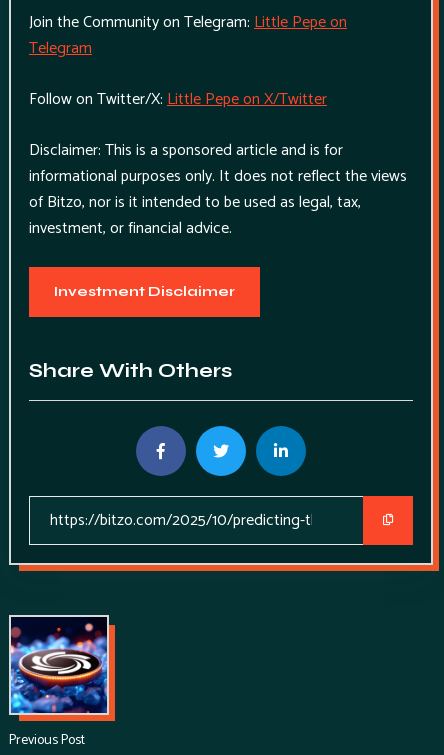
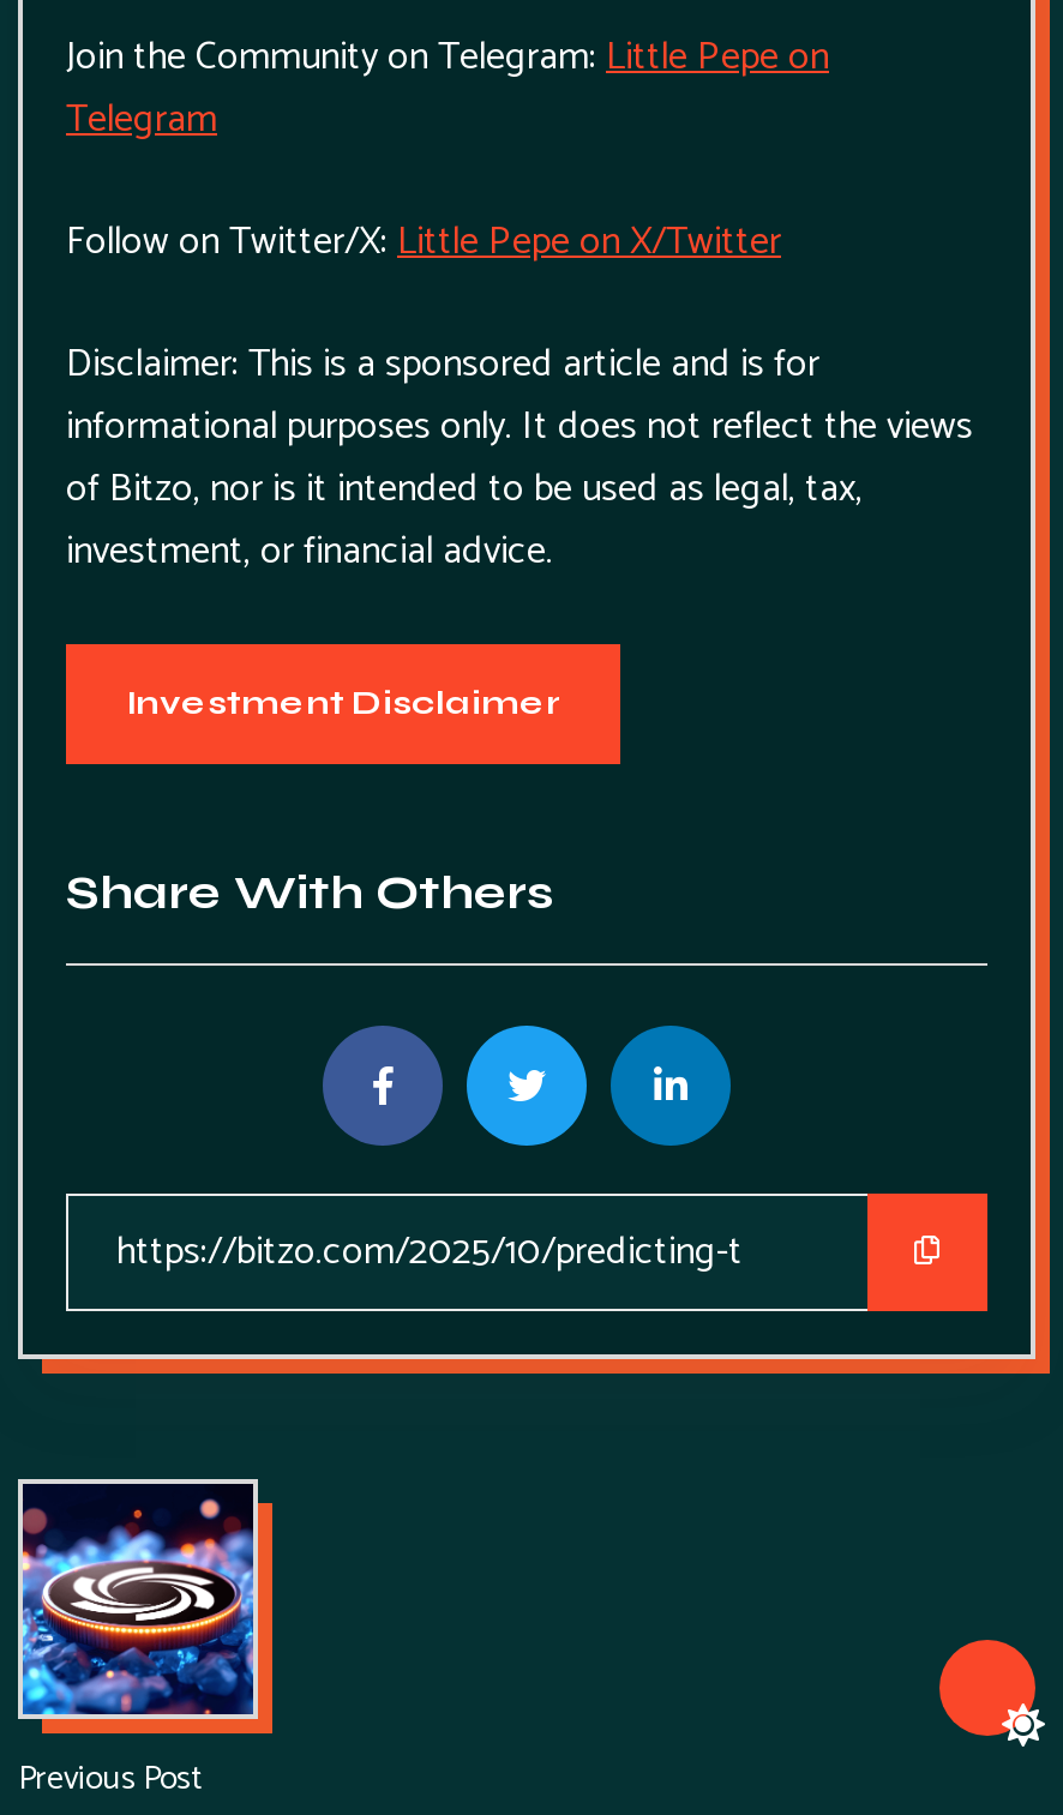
+ [image]
